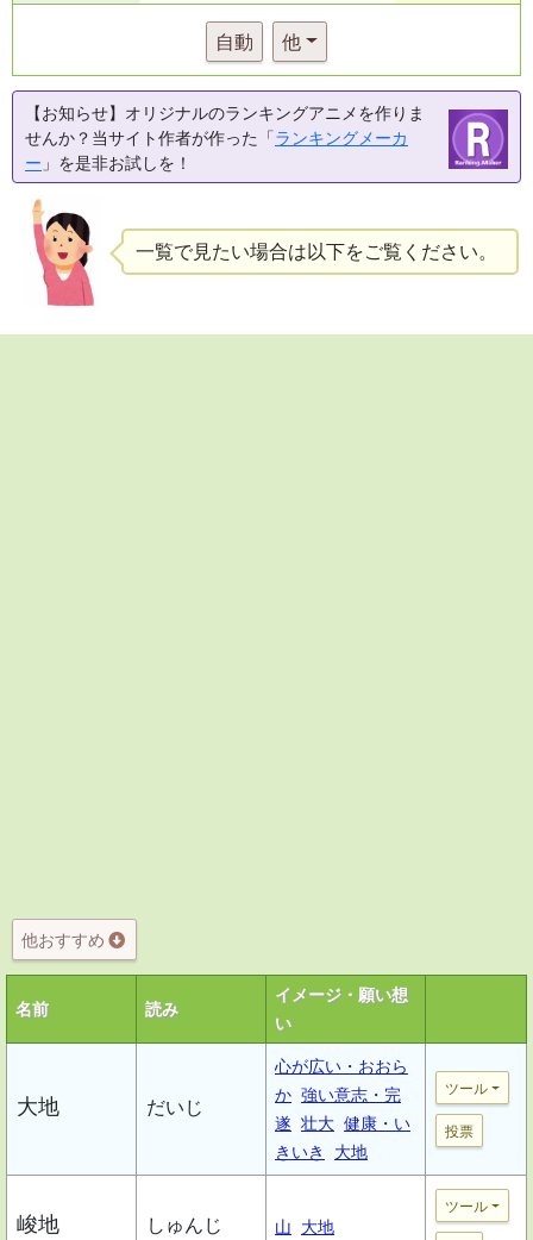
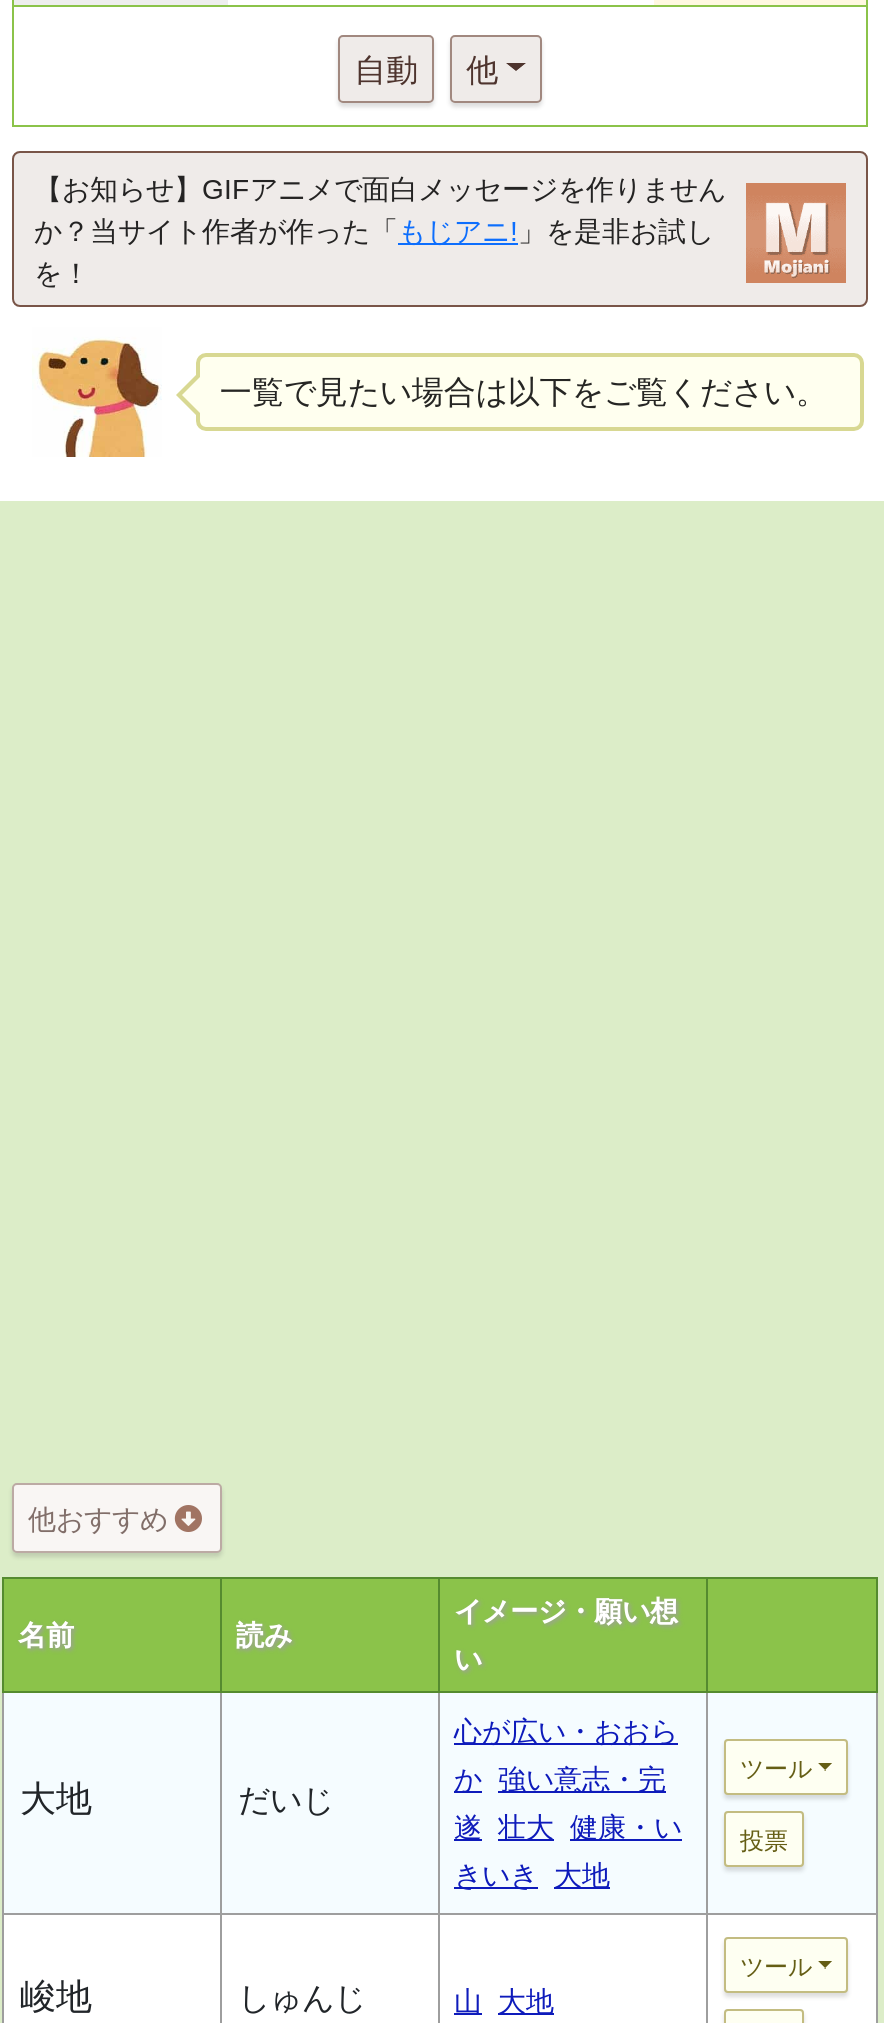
- [image]
- 【お知らせ】オリジナルのランキングアニメを作りま
- せんか？当サイト作者が作った「ランキングメーカ
- ー」を是非お試しを！
+ [image]
+ 【お知らせ】GIFアニメで面白メッセージを作りません
+ か？当サイト作者が作った「もじアニ!」を是非お試し
+ を！

- [image]
+ [image]
